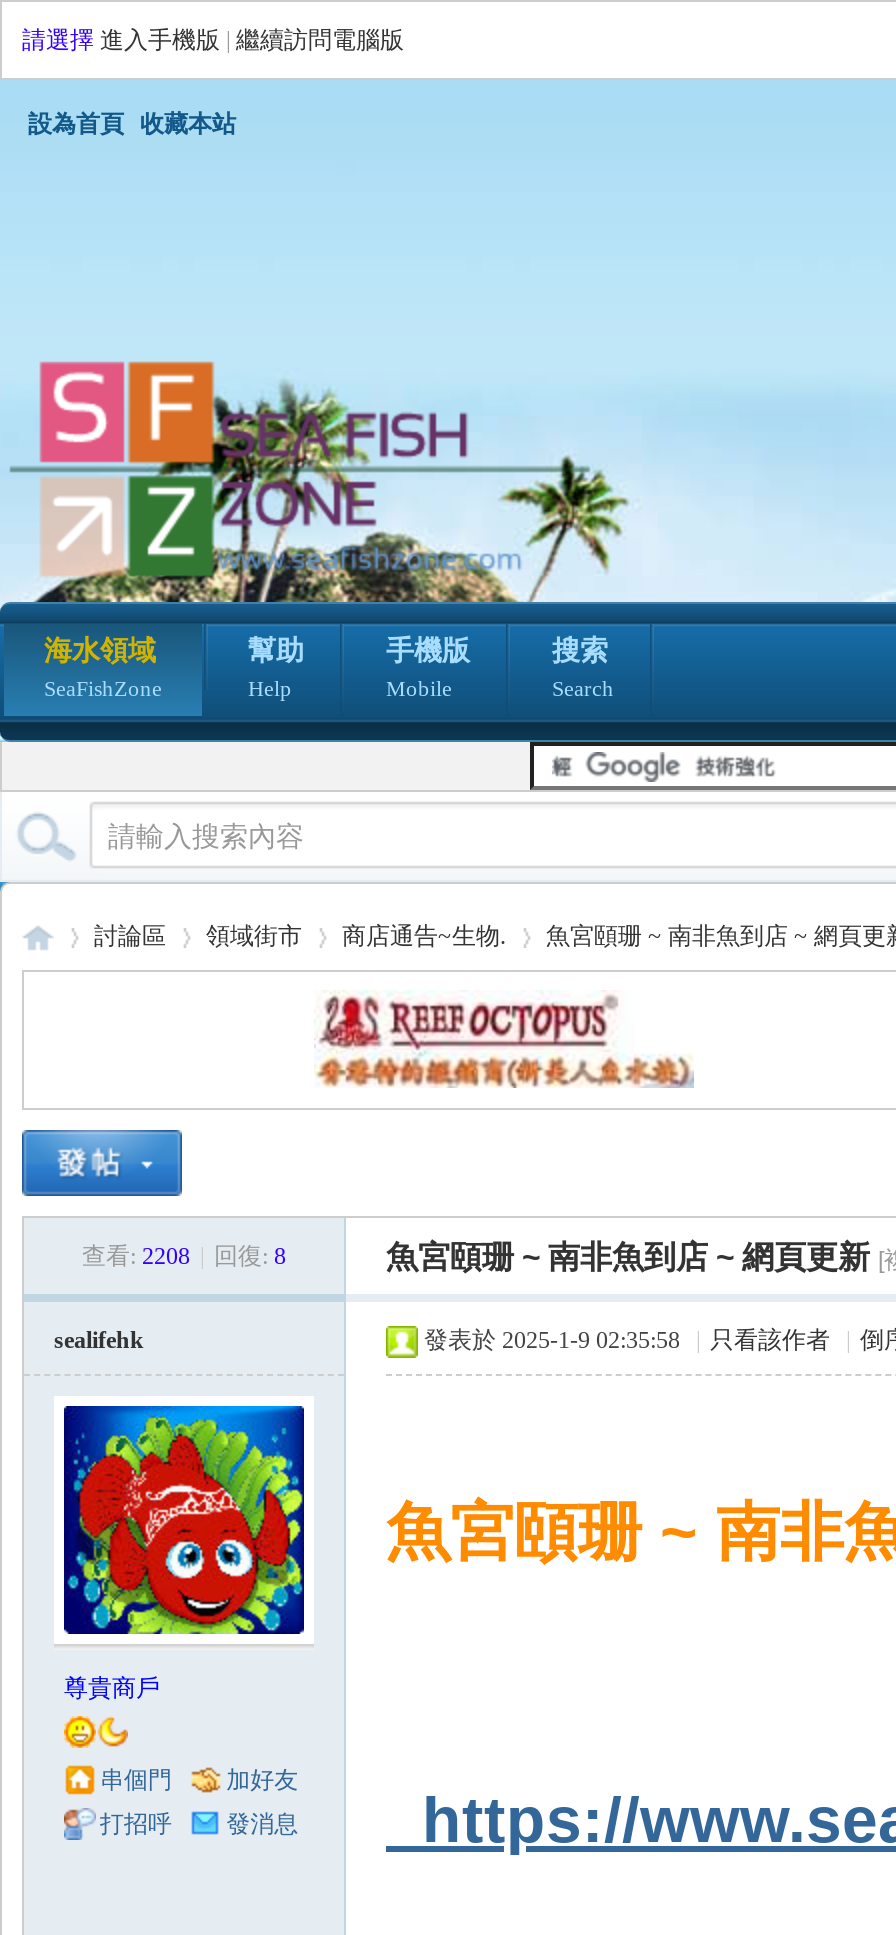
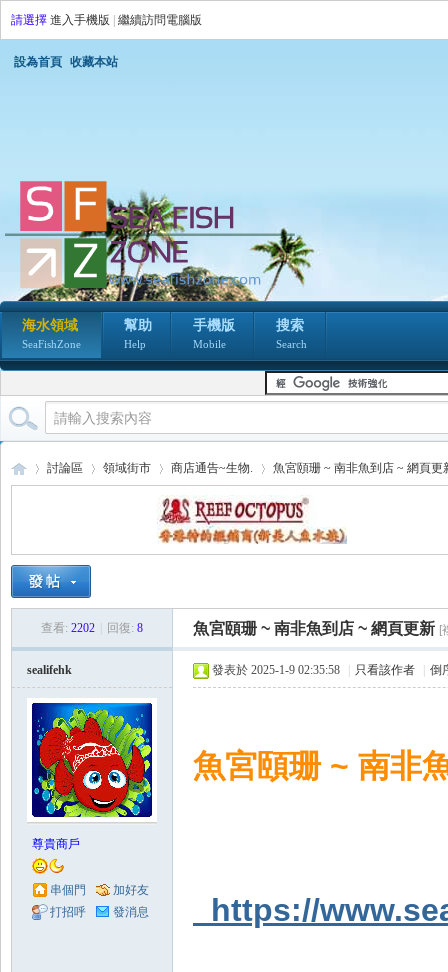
- 查看: 2208 回復: 8
+ 查看: 2202 回復: 8
